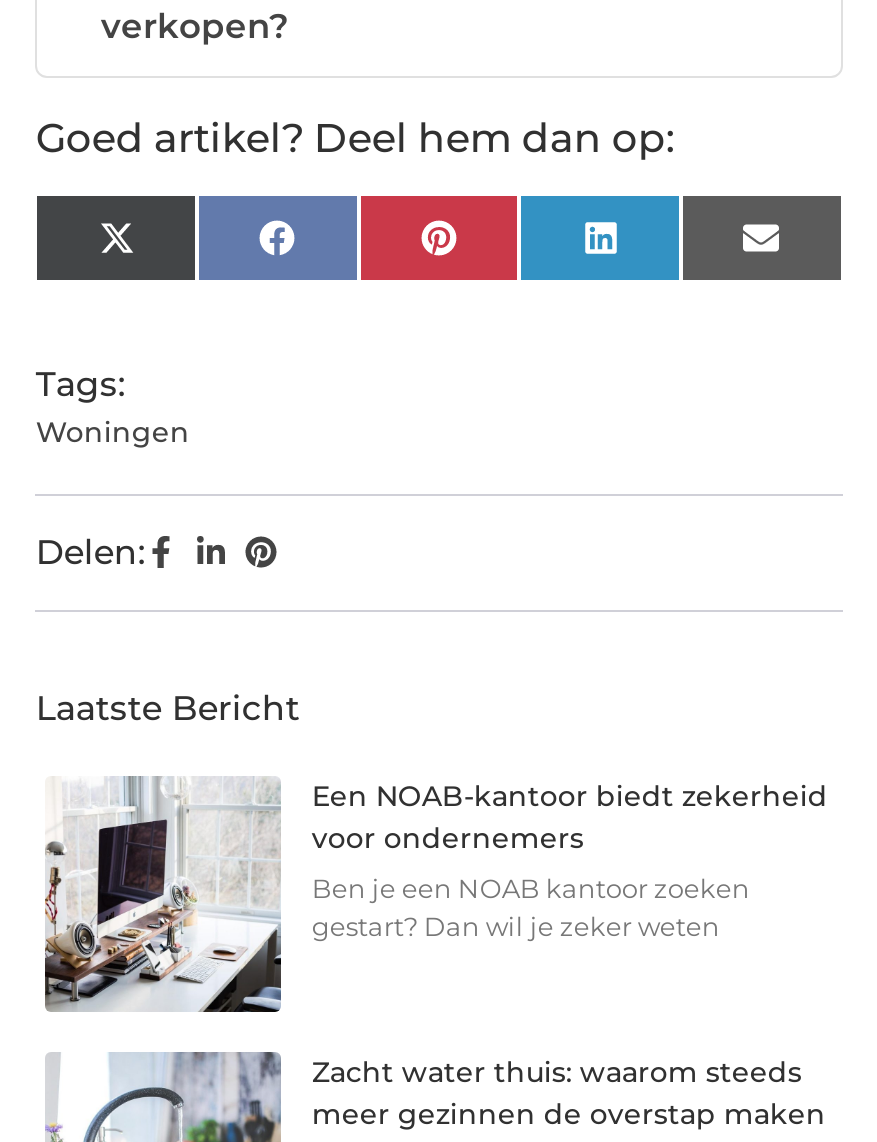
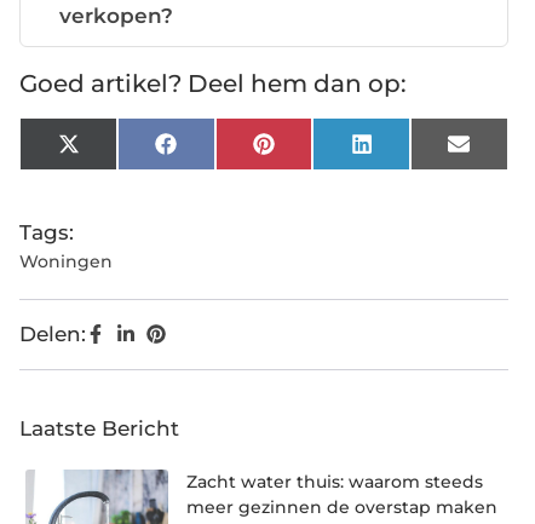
- [image]
- Een NOAB-kantoor biedt zekerheid
- voor ondernemers
- Ben je een NOAB kantoor zoeken
- gestart? Dan wil je zeker weten
